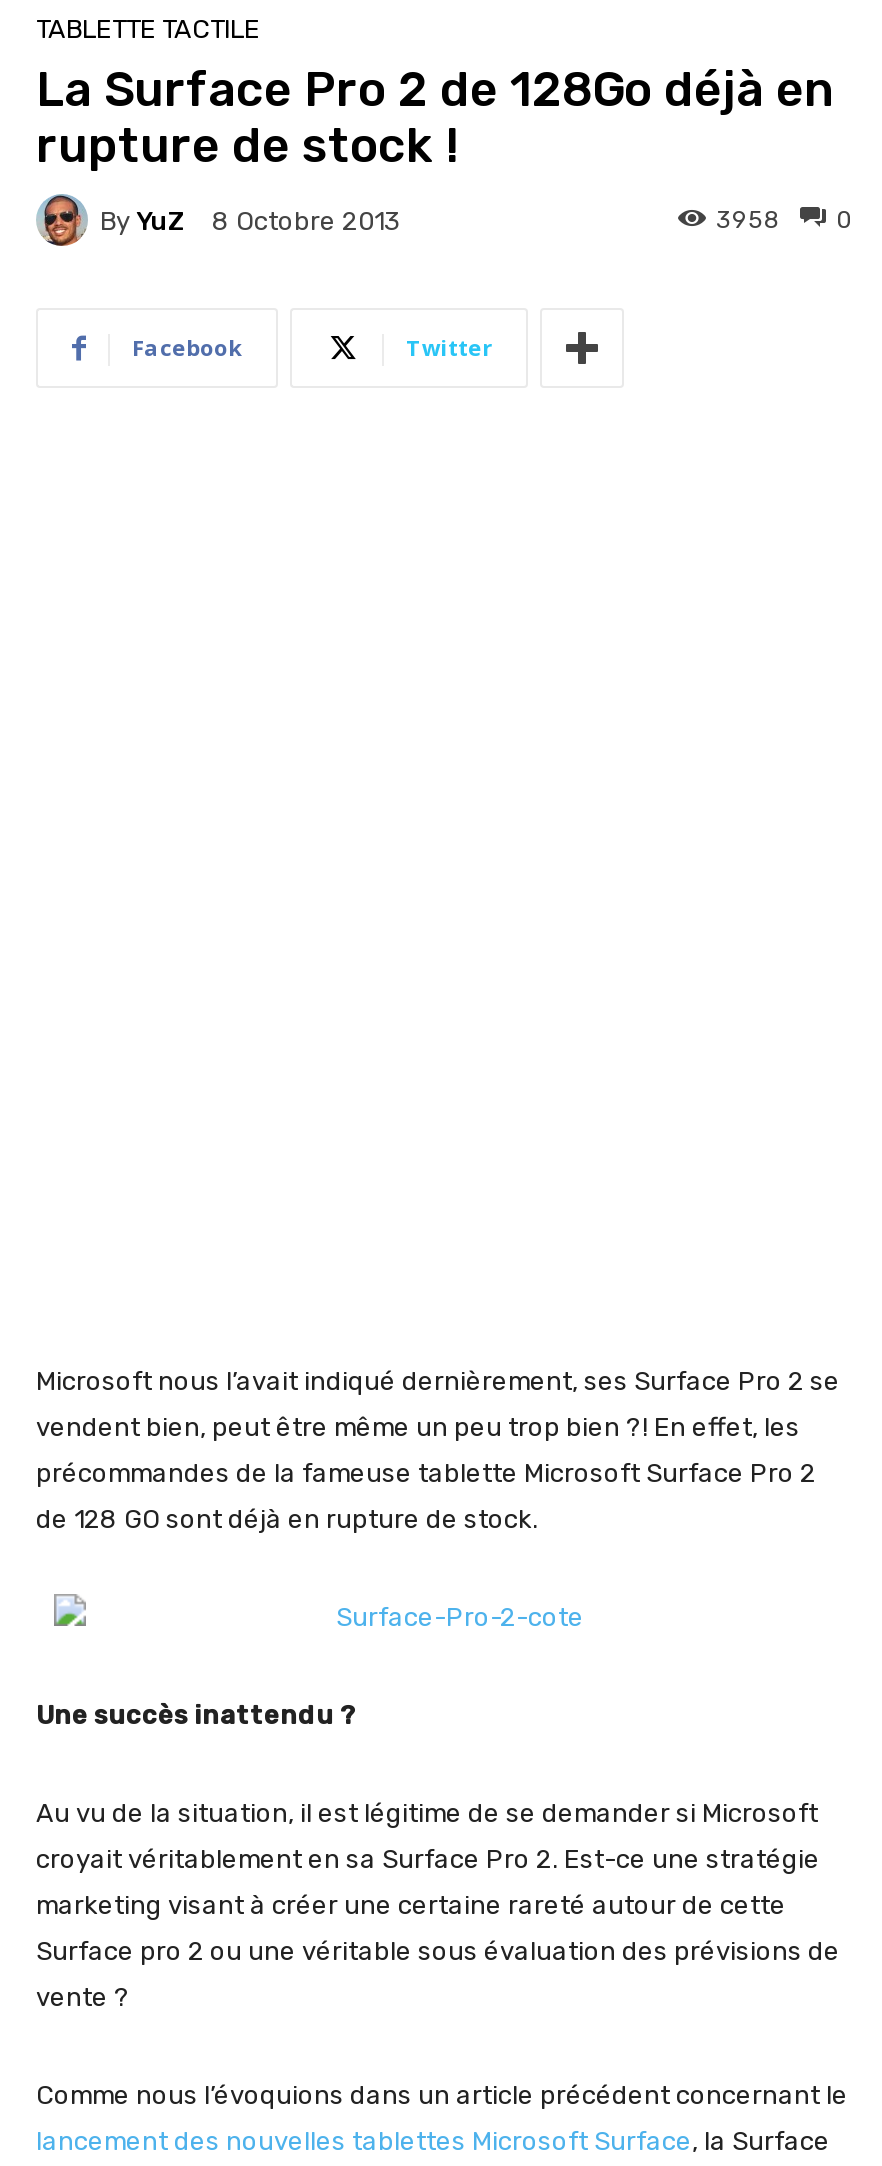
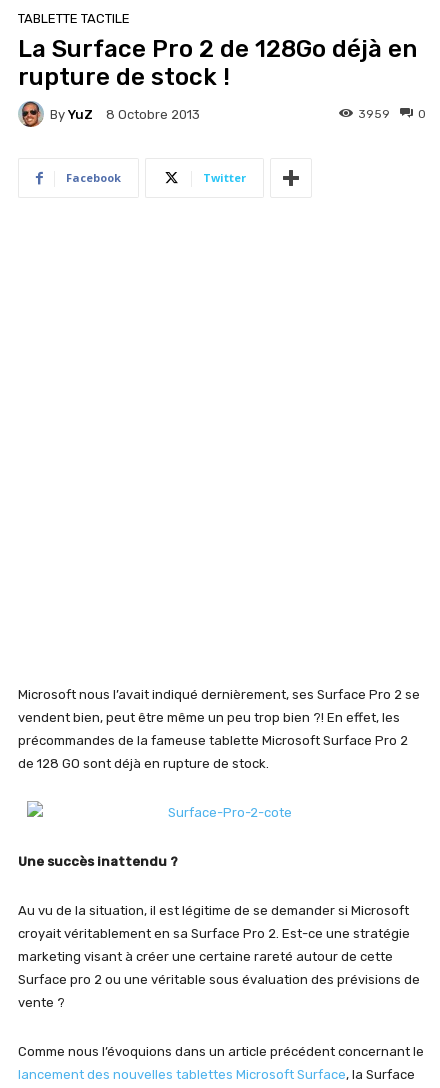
- 3958 0
+ 3959 0
